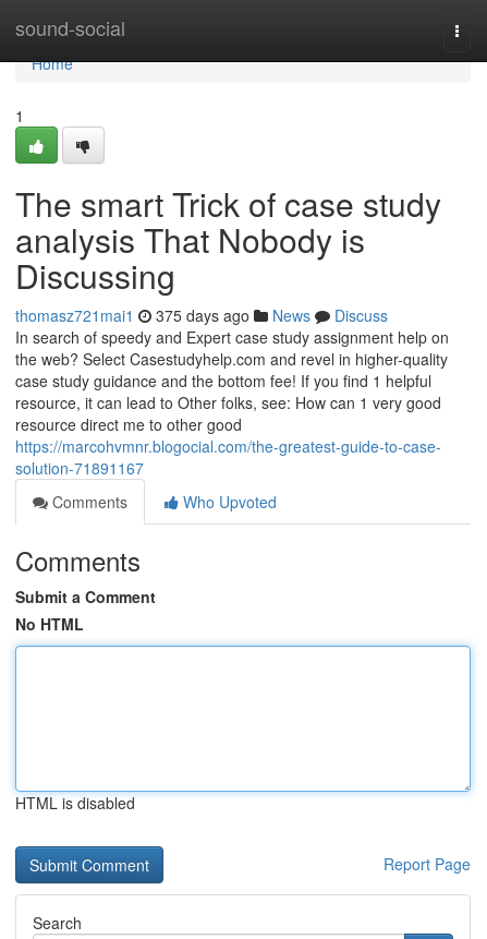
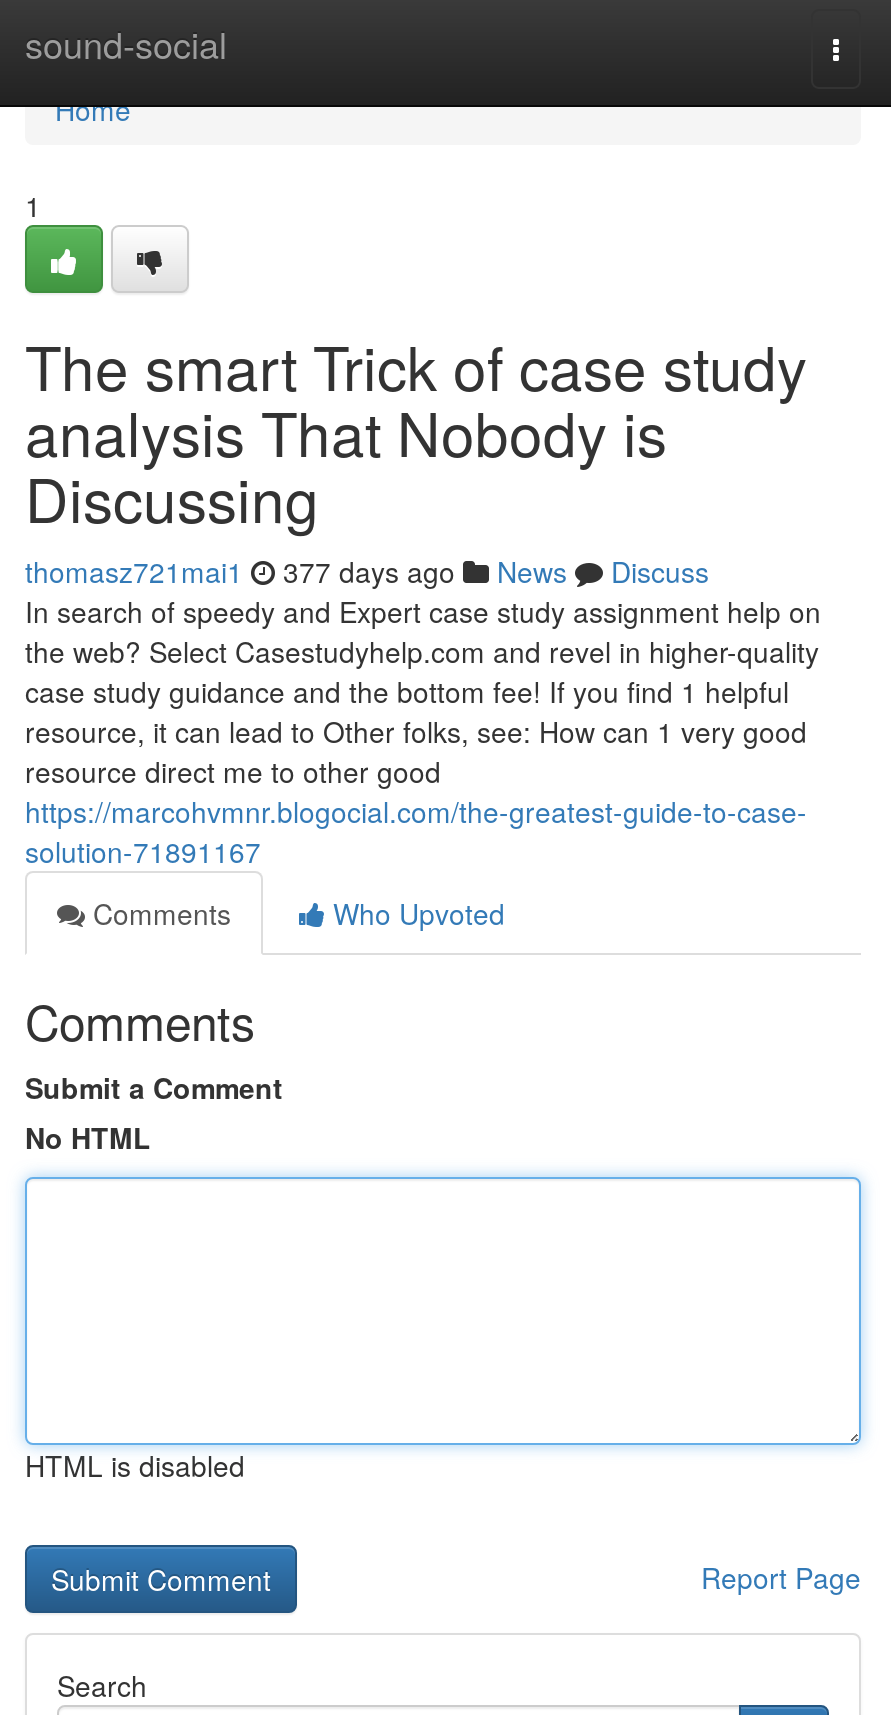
- thomasz721mai1 375 days ago News Discuss
+ thomasz721mai1 377 days ago News Discuss
